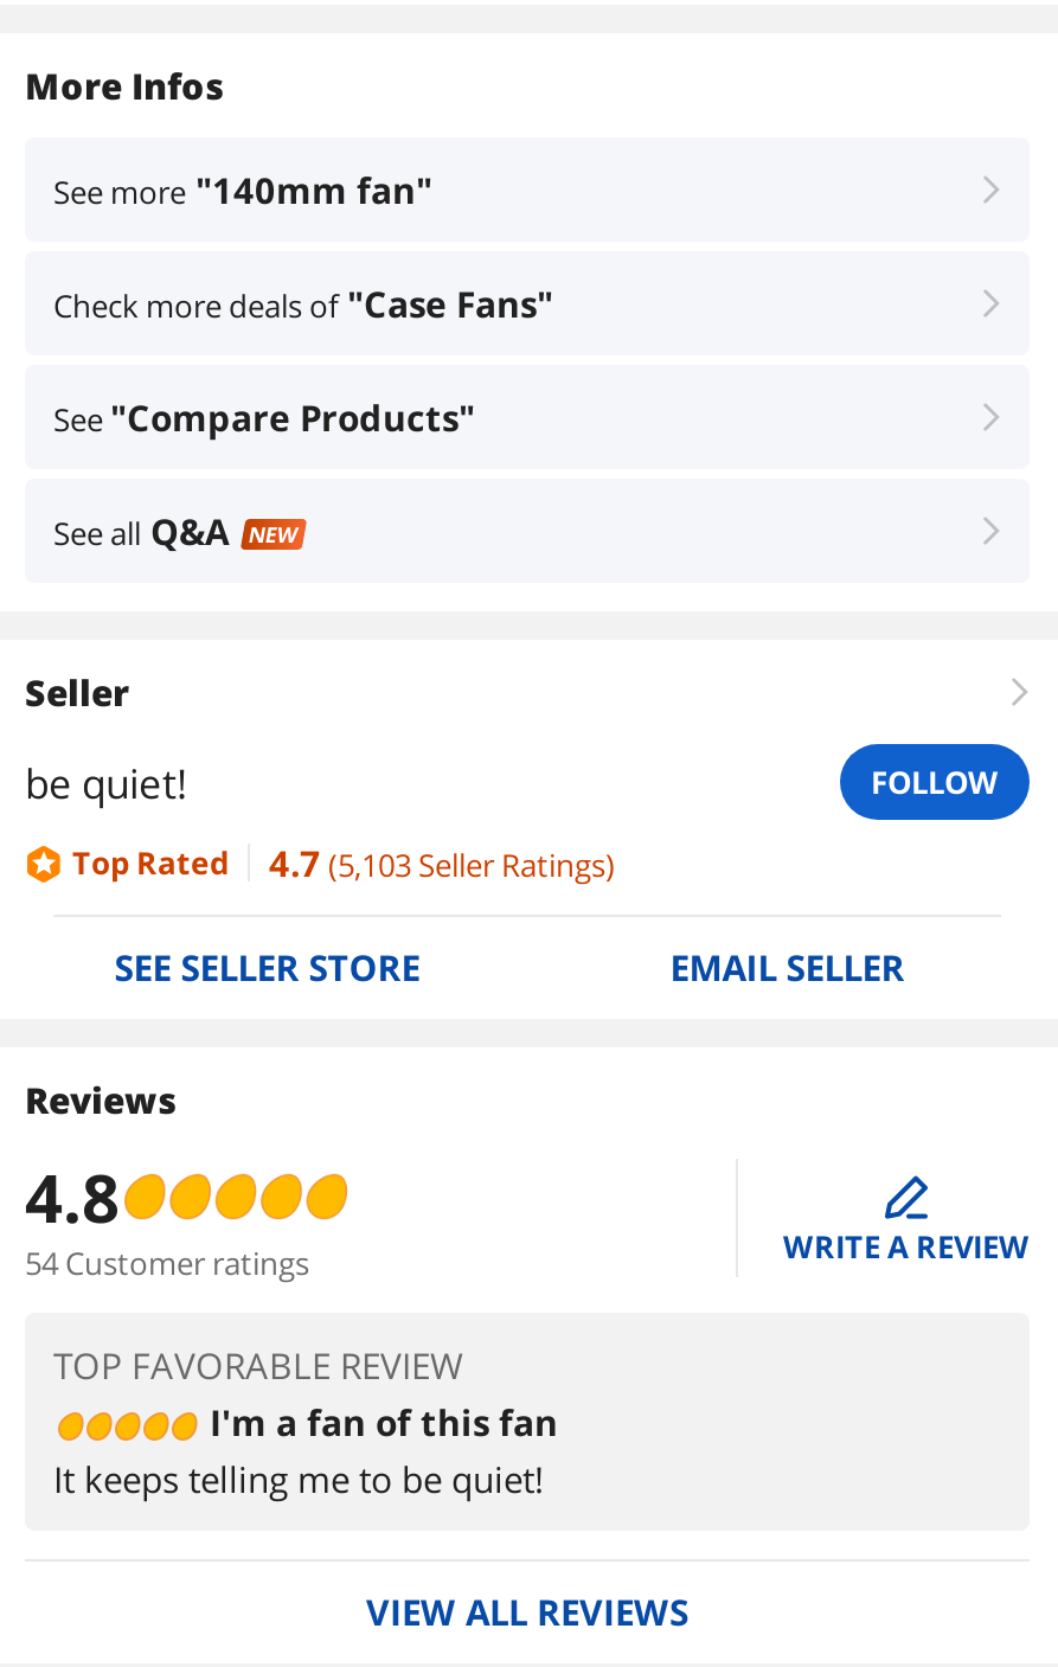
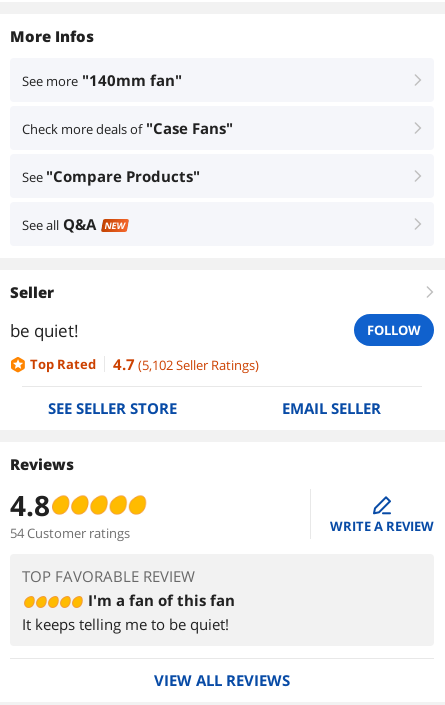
- 4.7 (5,103 Seller Ratings)
+ 4.7 (5,102 Seller Ratings)
